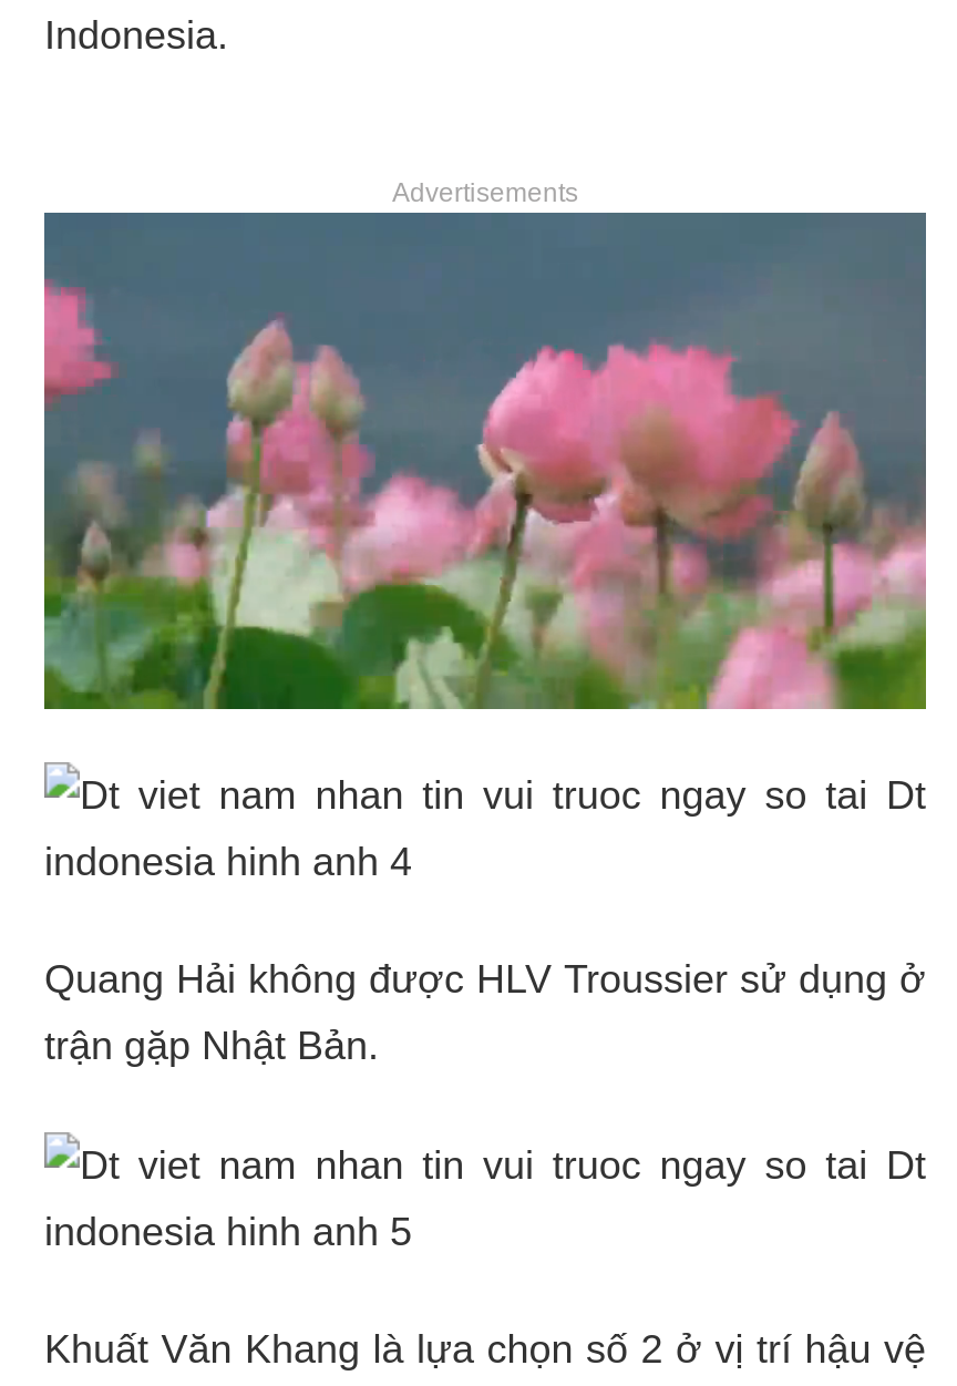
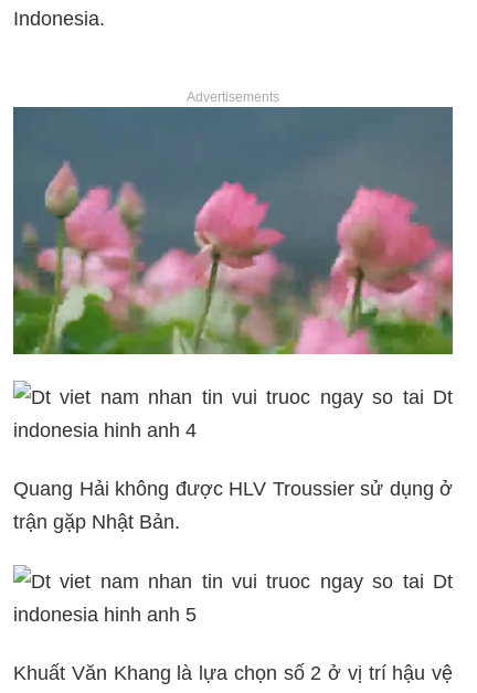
- [image]
+ [image]
